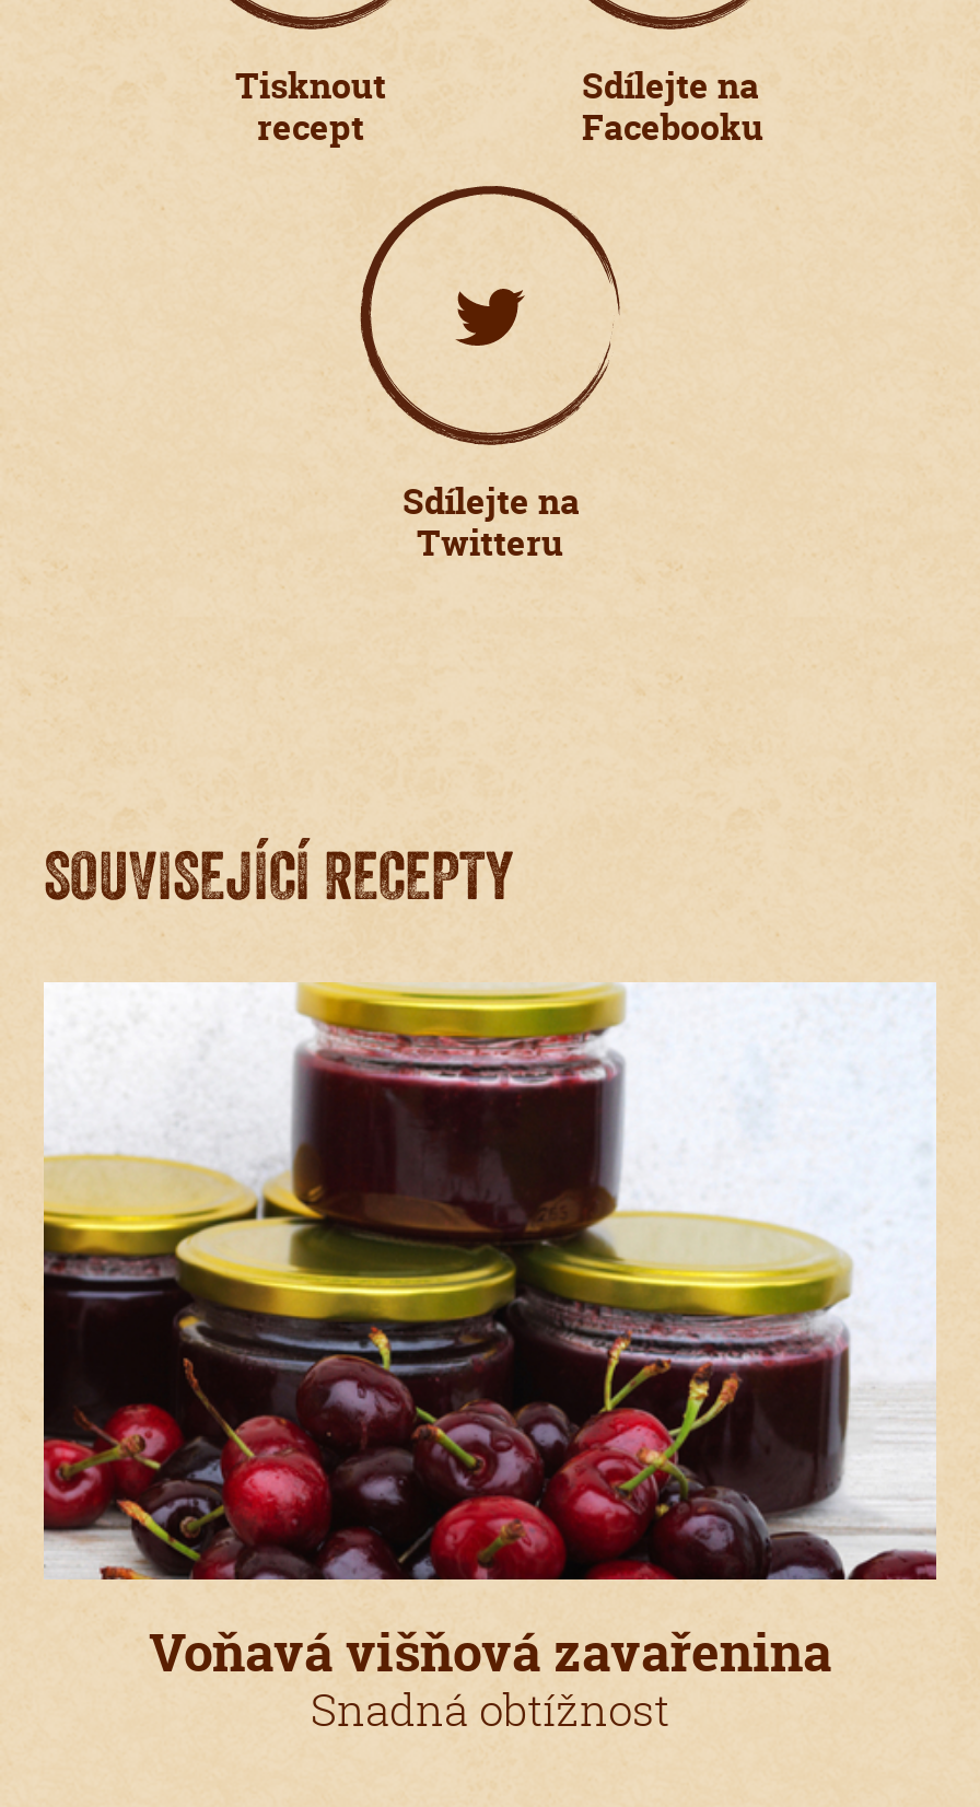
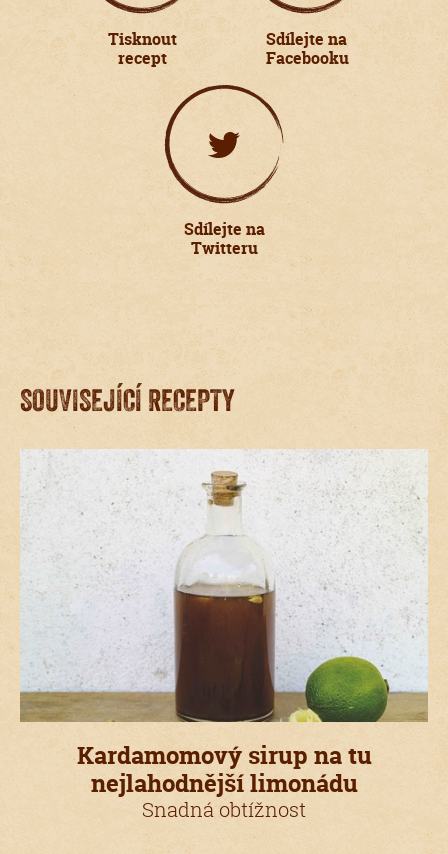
- [image]
- Voňavá višňová zavařenina
+ [image]
+ Kardamomový sirup na tu
+ nejlahodnější limonádu
